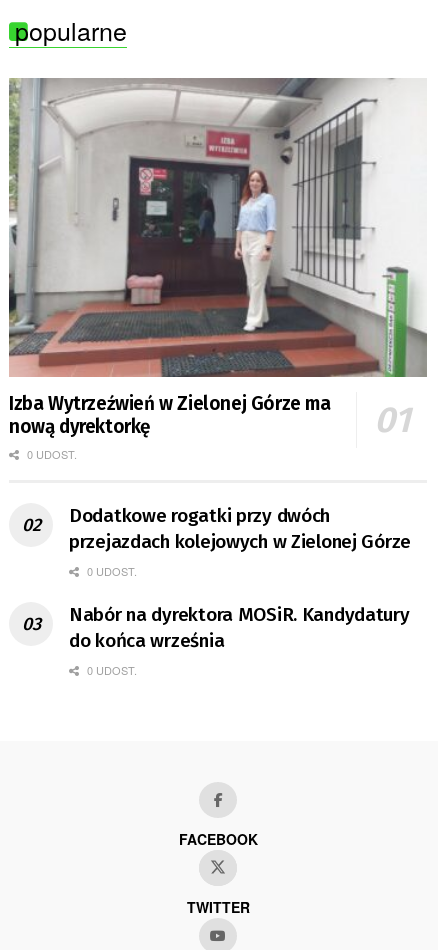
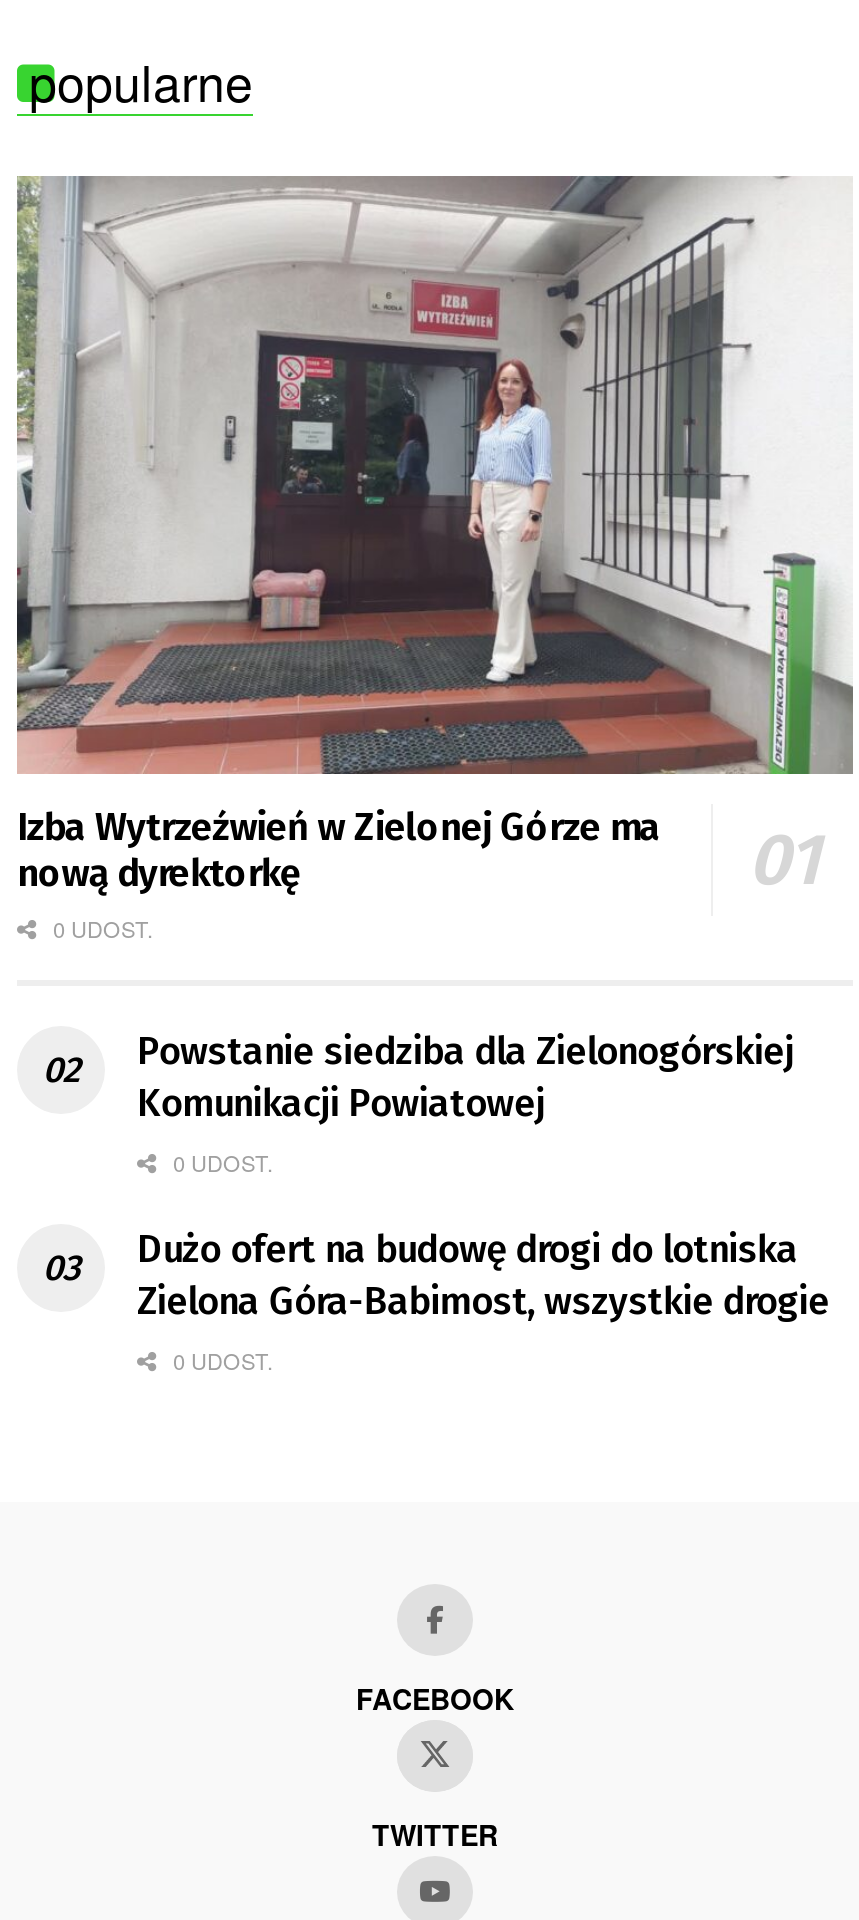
- Dodatkowe rogatki przy dwóch
- przejazdach kolejowych w Zielonej Górze
+ Powstanie siedziba dla Zielonogórskiej
+ Komunikacji Powiatowej

- Nabór na dyrektora MOSiR. Kandydatury
- do końca września
+ Dużo ofert na budowę drogi do lotniska
+ Zielona Góra-Babimost, wszystkie drogie
